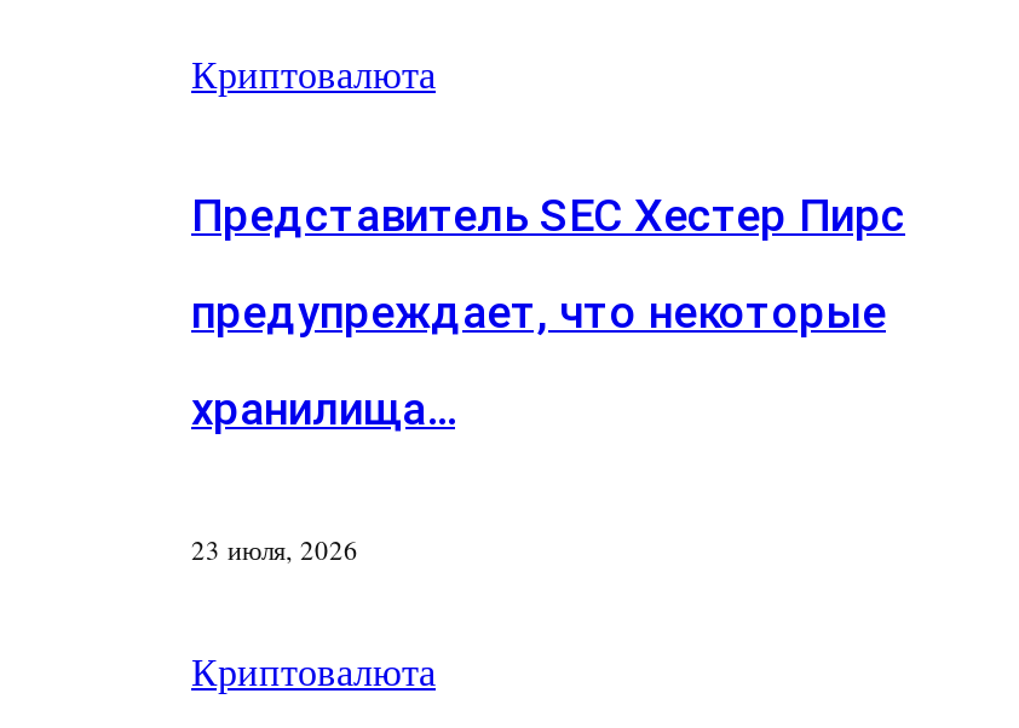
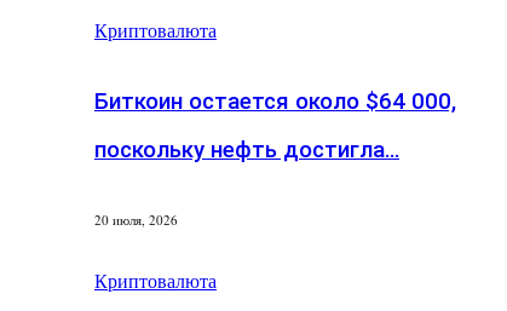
- Представитель SEC Хестер Пирс
- предупреждает, что некоторые
- хранилища…
- 23 июля, 2026
+ Биткоин остается около $64 000,
+ поскольку нефть достигла…
+ 20 июля, 2026
